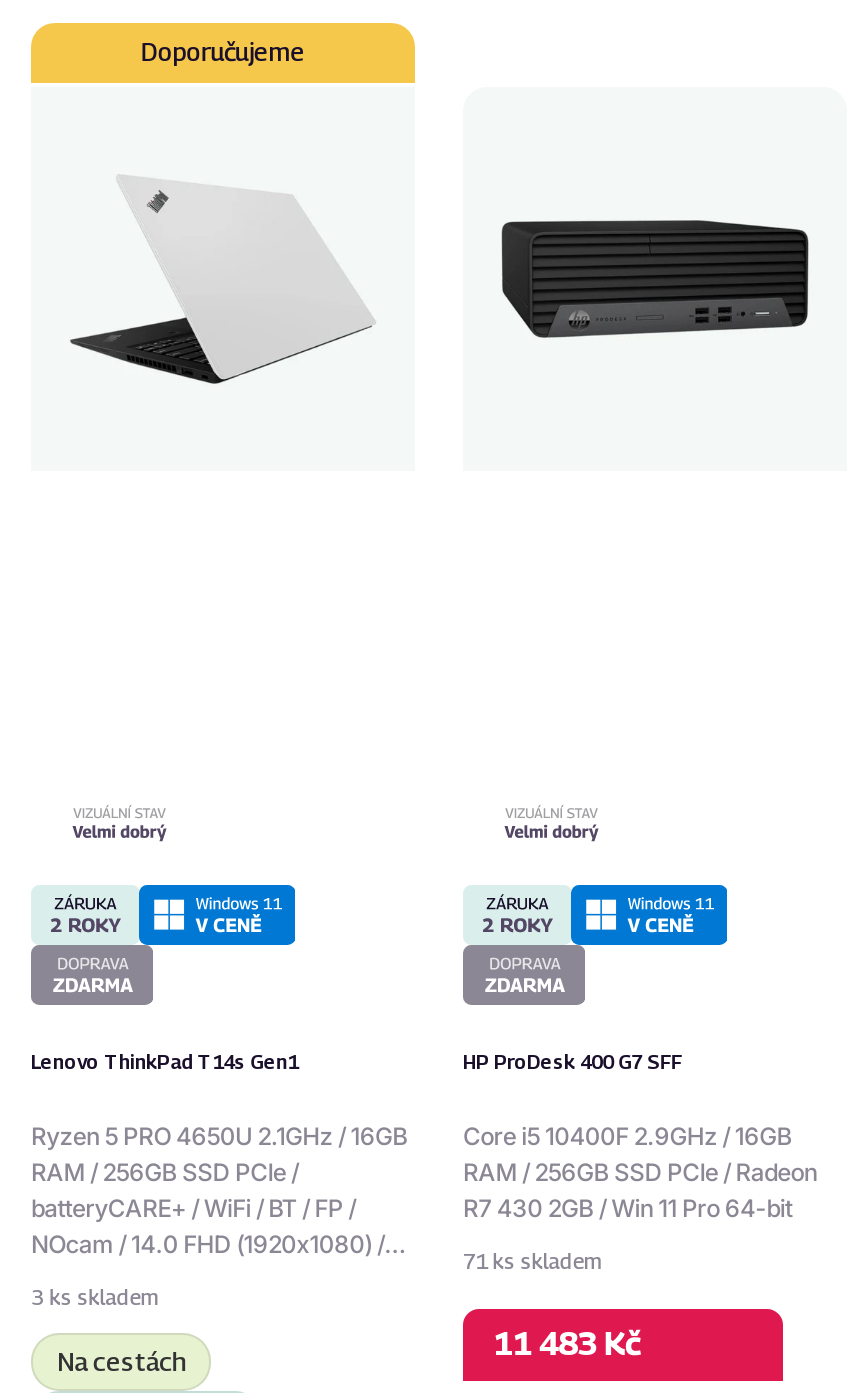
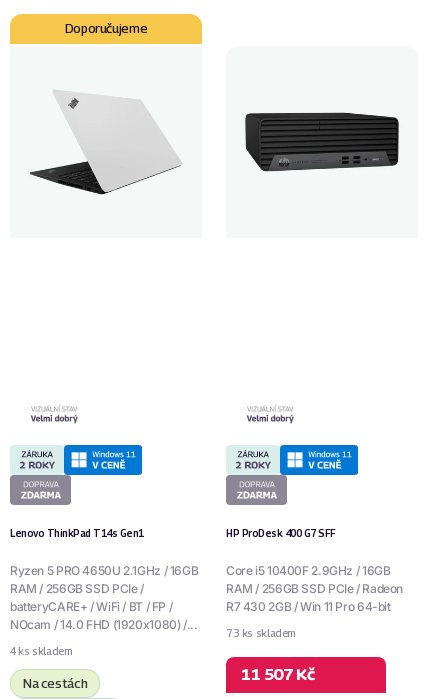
- 71 ks skladem
+ 73 ks skladem

- 3 ks skladem
+ 4 ks skladem

- 11 483 Kč
+ 11 507 Kč
